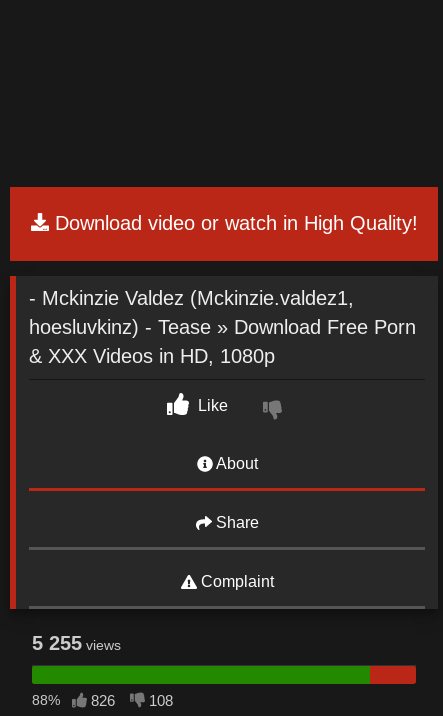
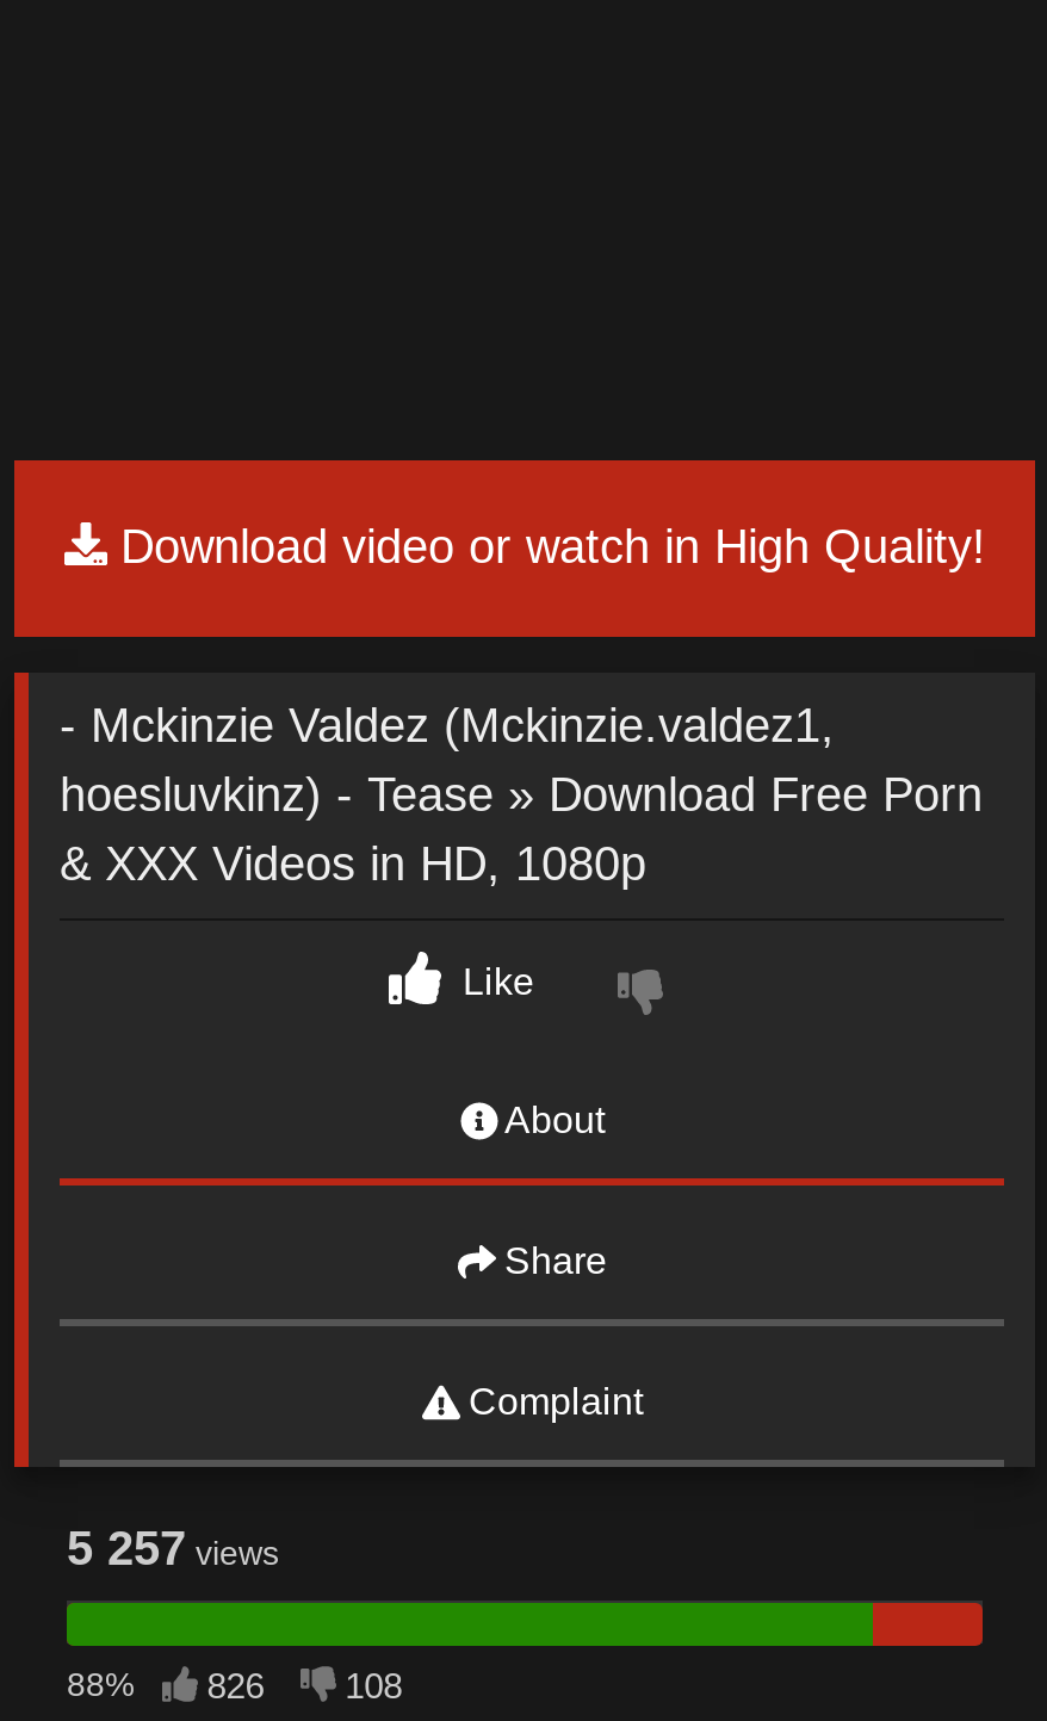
- 5 255 views
+ 5 257 views
